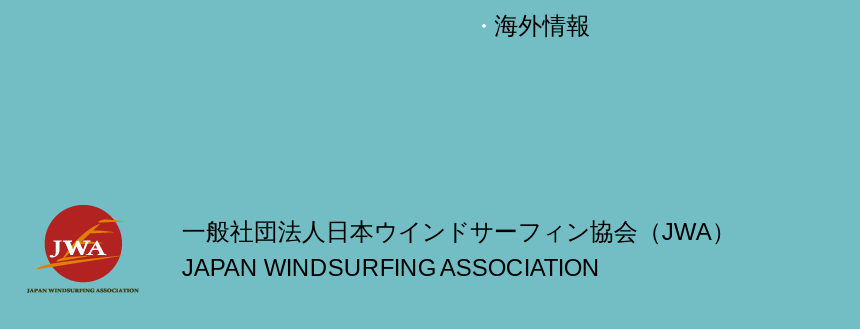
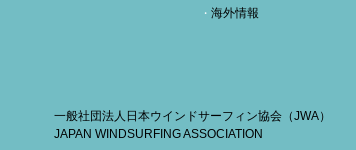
- [image]
